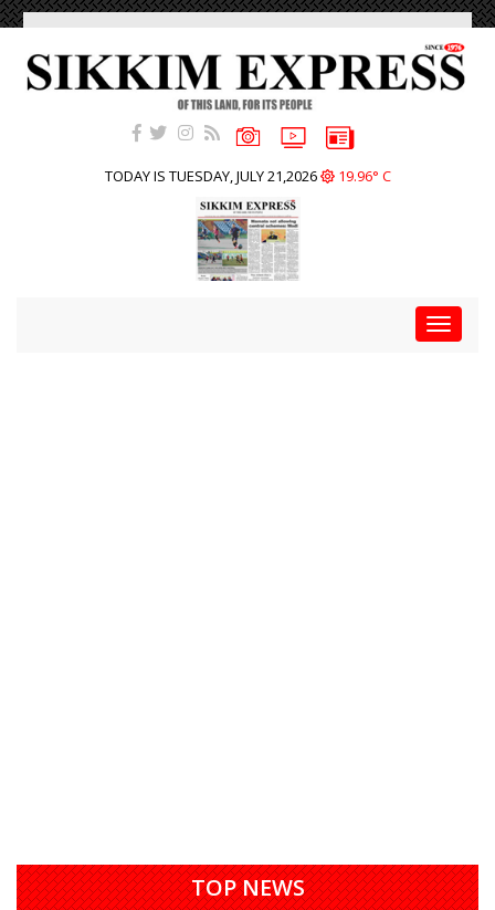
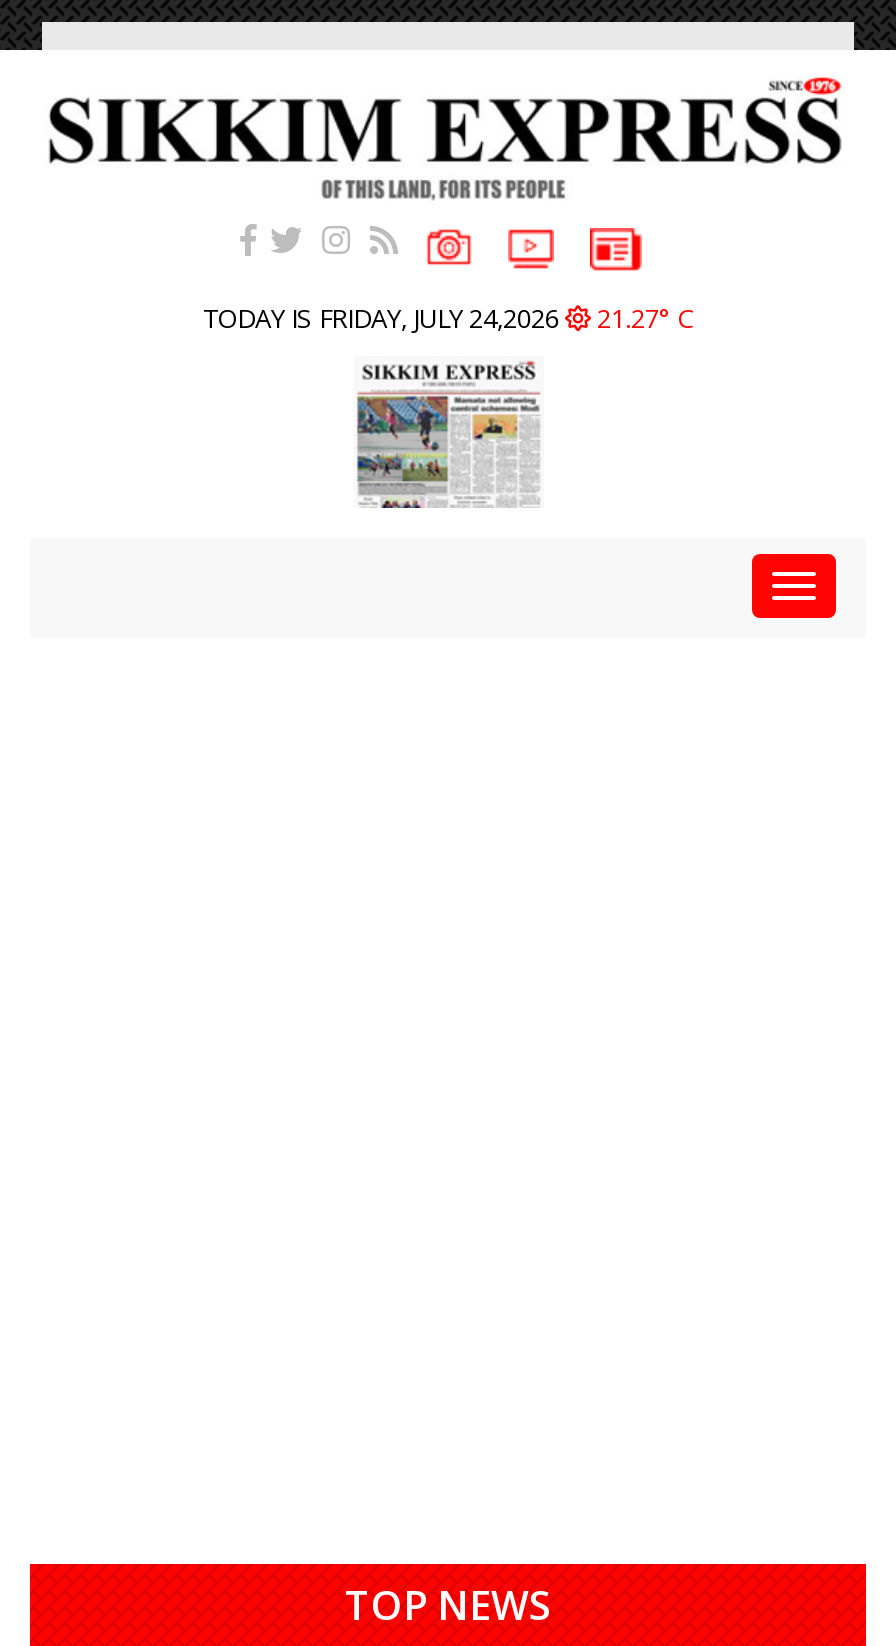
- TODAY IS TUESDAY, JULY 21,2026
+ TODAY IS FRIDAY, JULY 24,2026

- 19.96° C
+ 21.27° C
